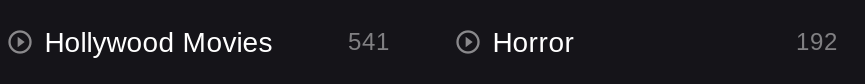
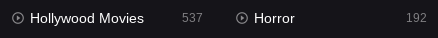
- 541
+ 537
